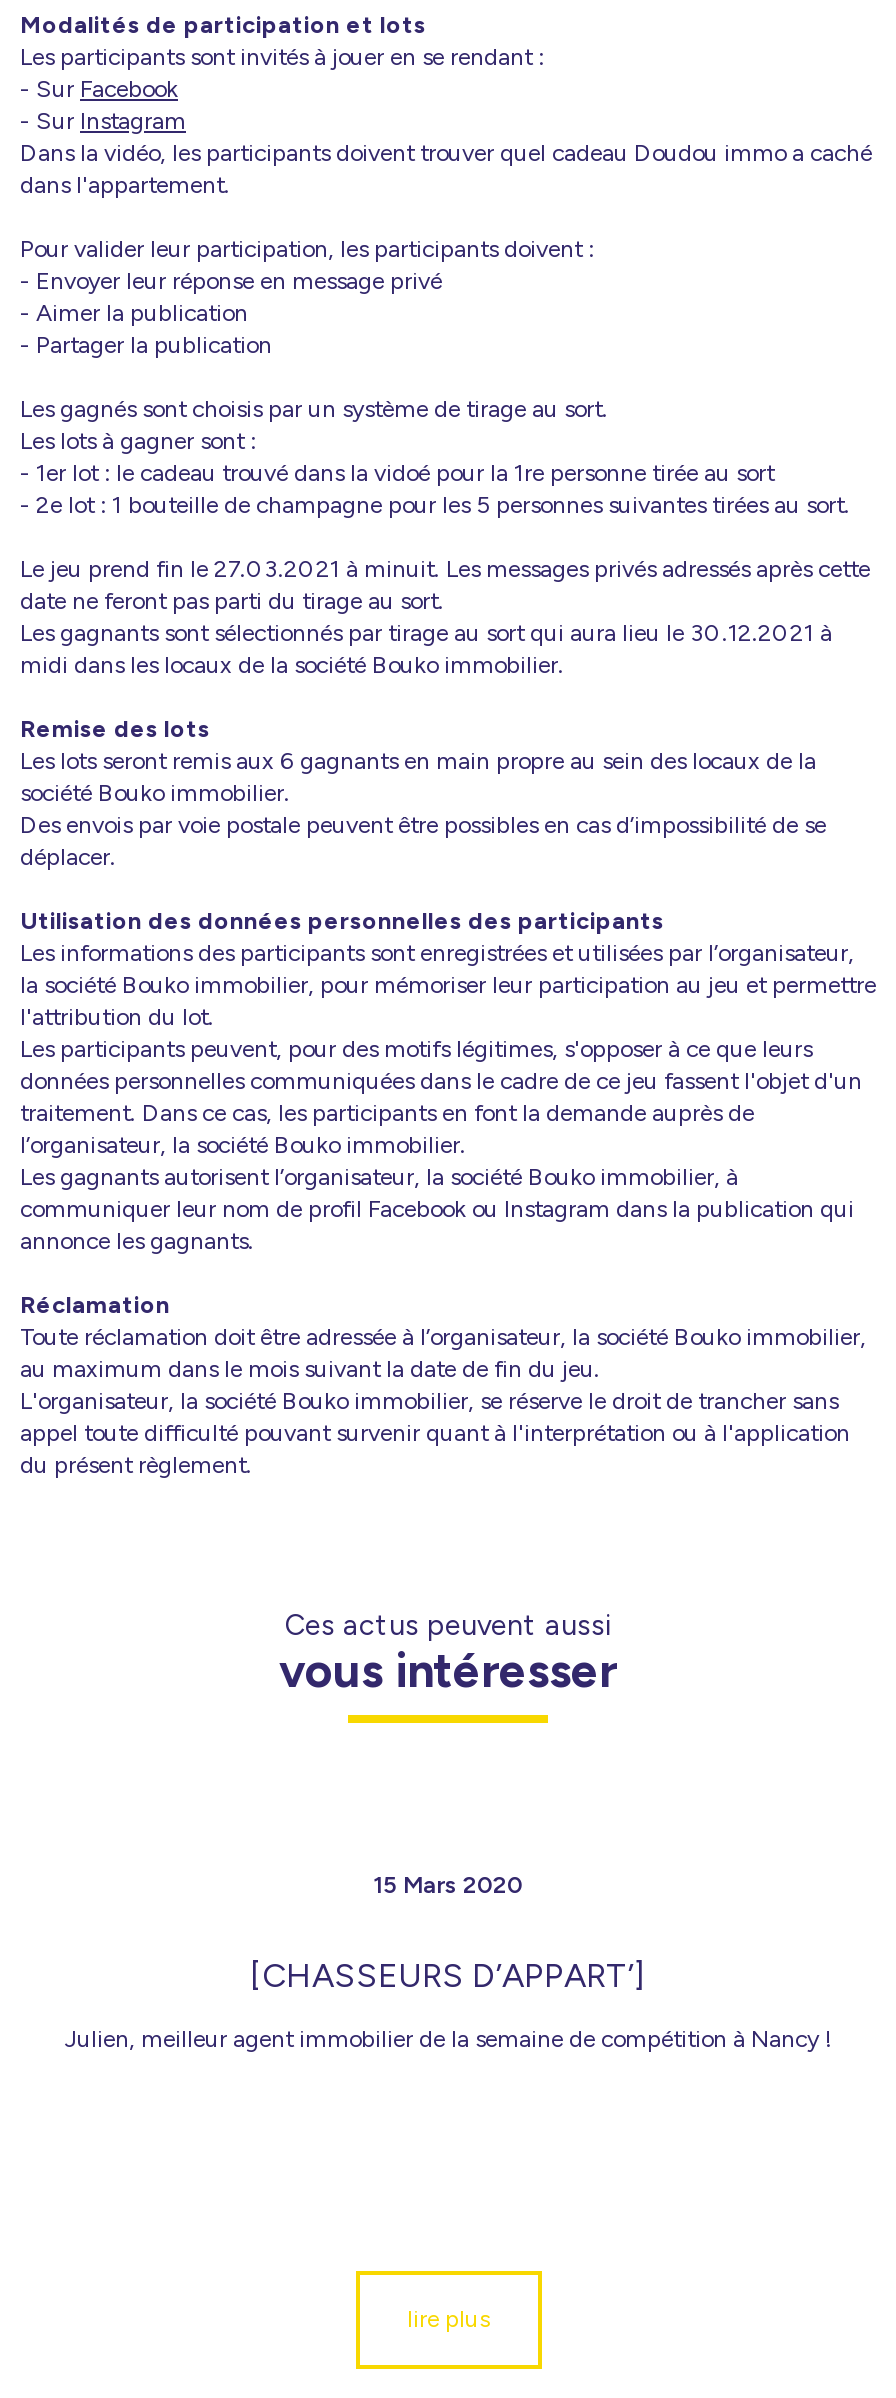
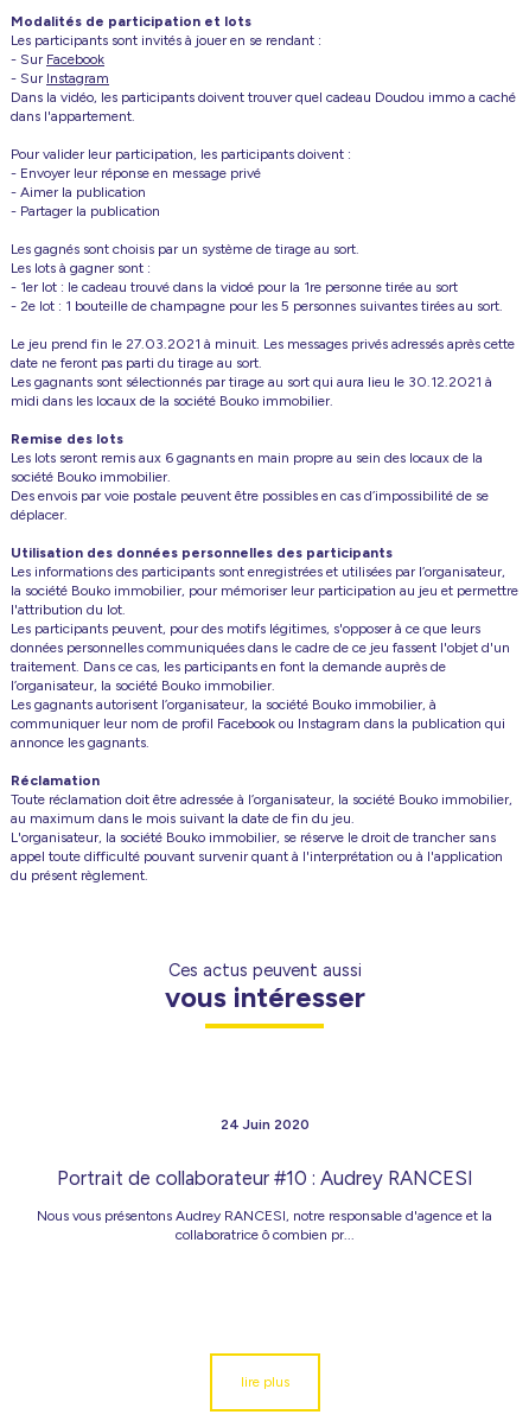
- 15 Mars 2020
+ 24 Juin 2020

- [CHASSEURS D’APPART’]
+ Portrait de collaborateur #10 : Audrey RANCESI

- Julien, meilleur agent immobilier de la semaine de compétition à Nancy !
+ Nous vous présentons Audrey RANCESI, notre responsable d'agence et la
+ collaboratrice ô combien pr...
